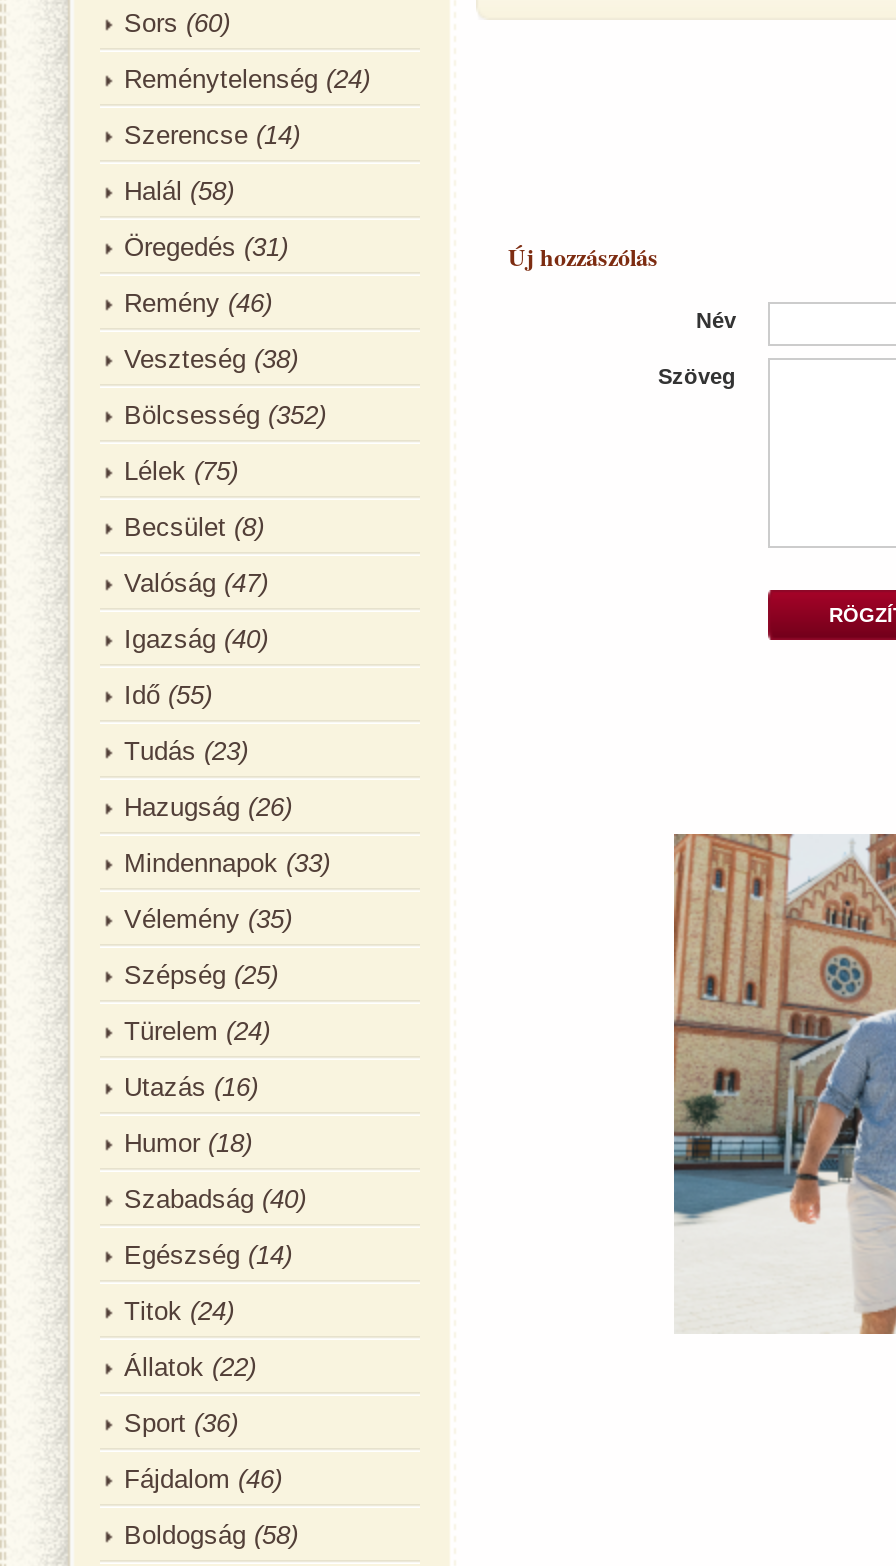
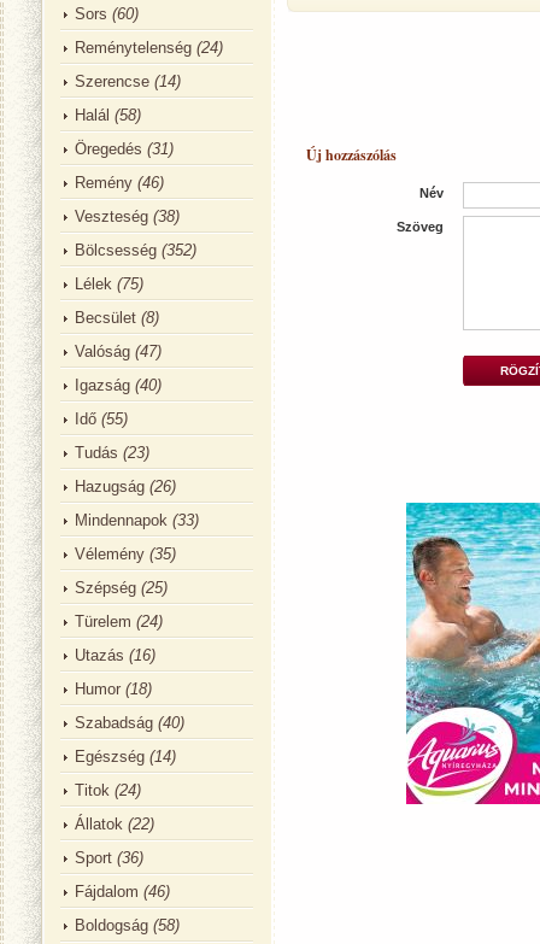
- [image]
+ [image]
